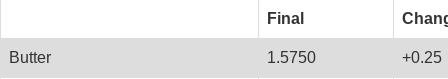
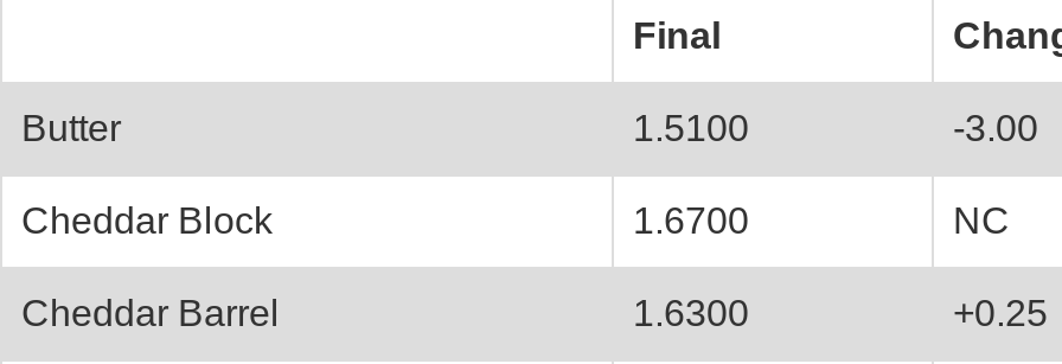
- 1.5750
+ 1.5100
+ -3.00
+ Cheddar Block
+ 1.6700
+ NC
+ Cheddar Barrel
+ 1.6300
